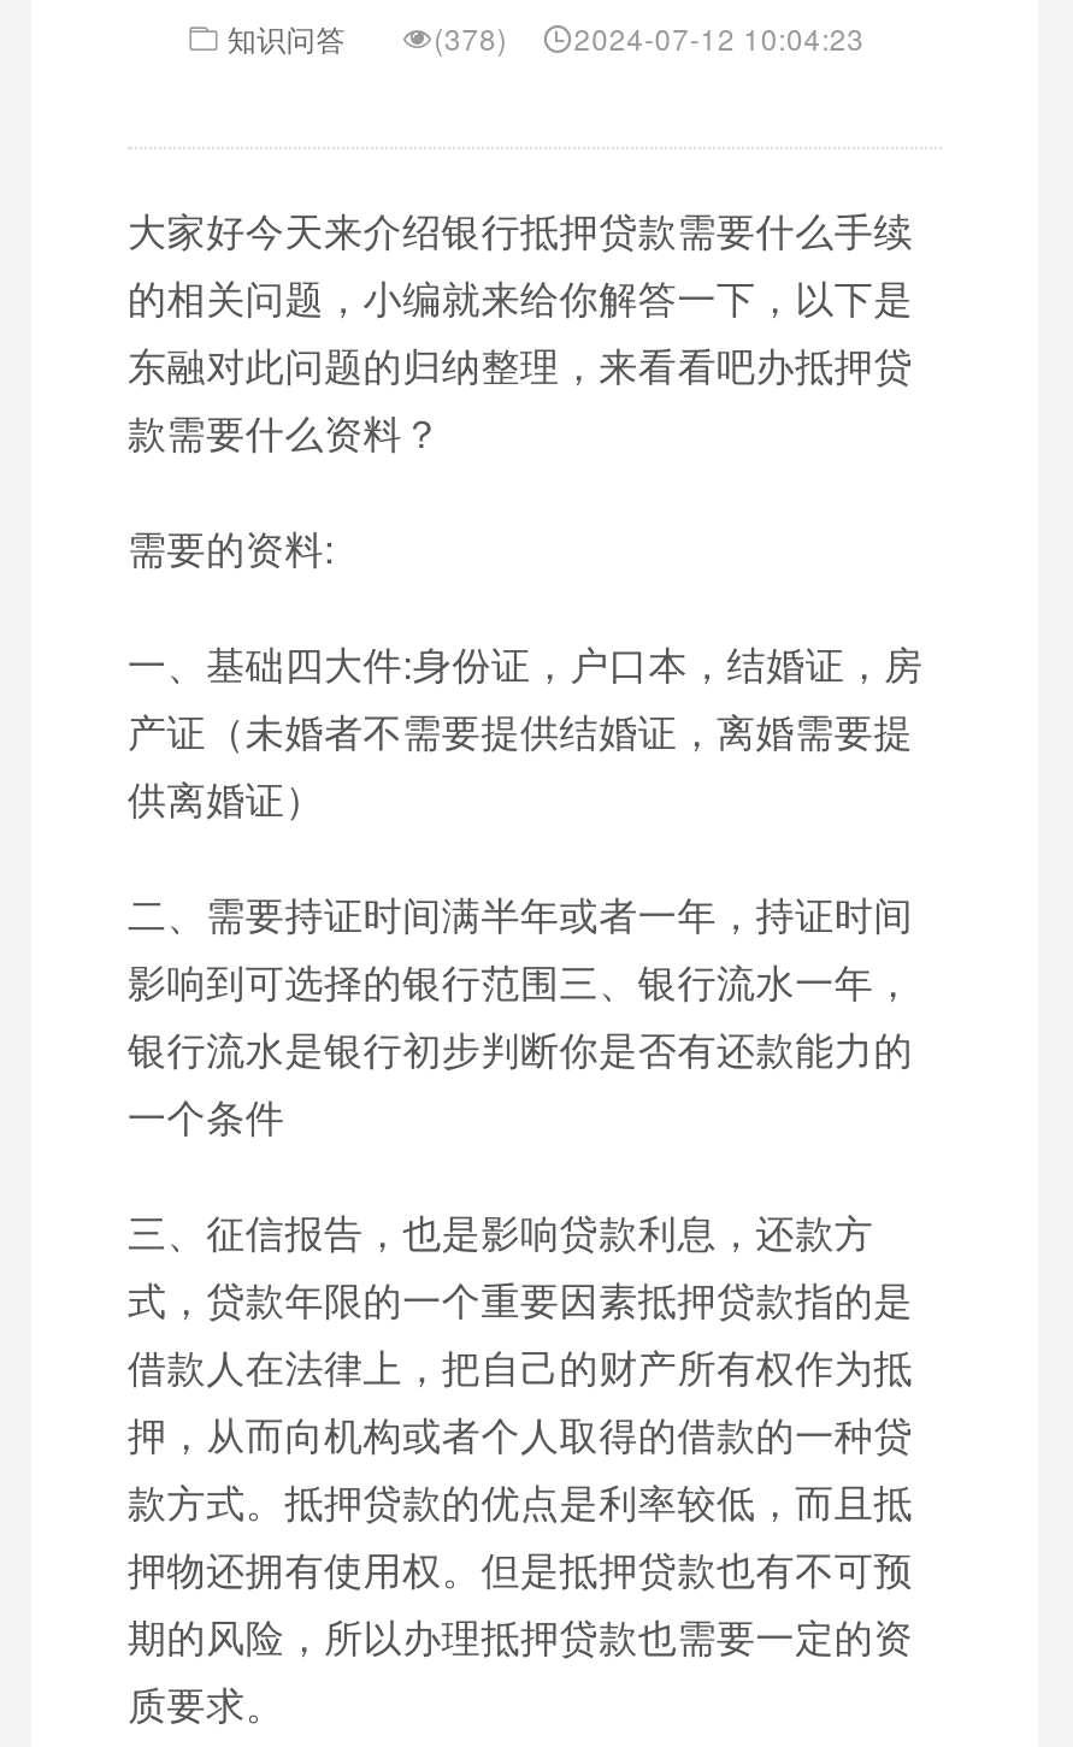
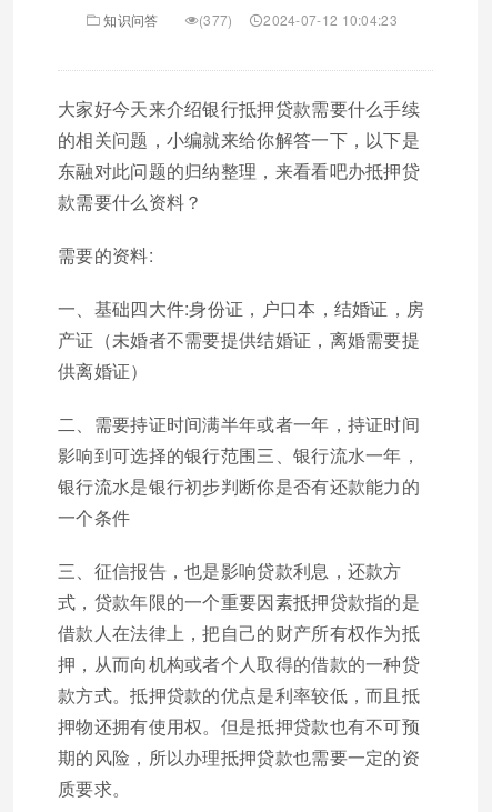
- (378) 2024-07-12 10:04:23
+ (377) 2024-07-12 10:04:23
